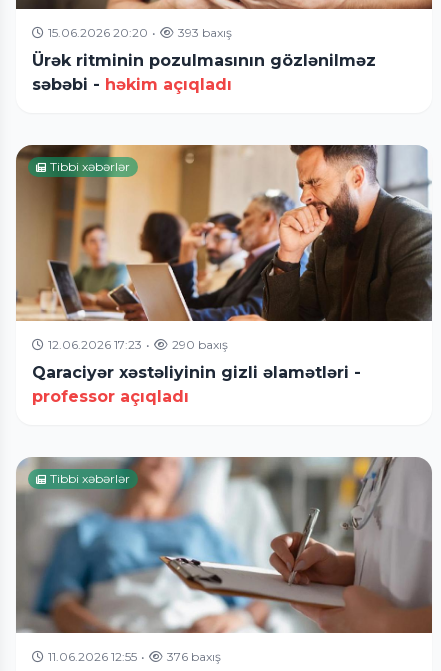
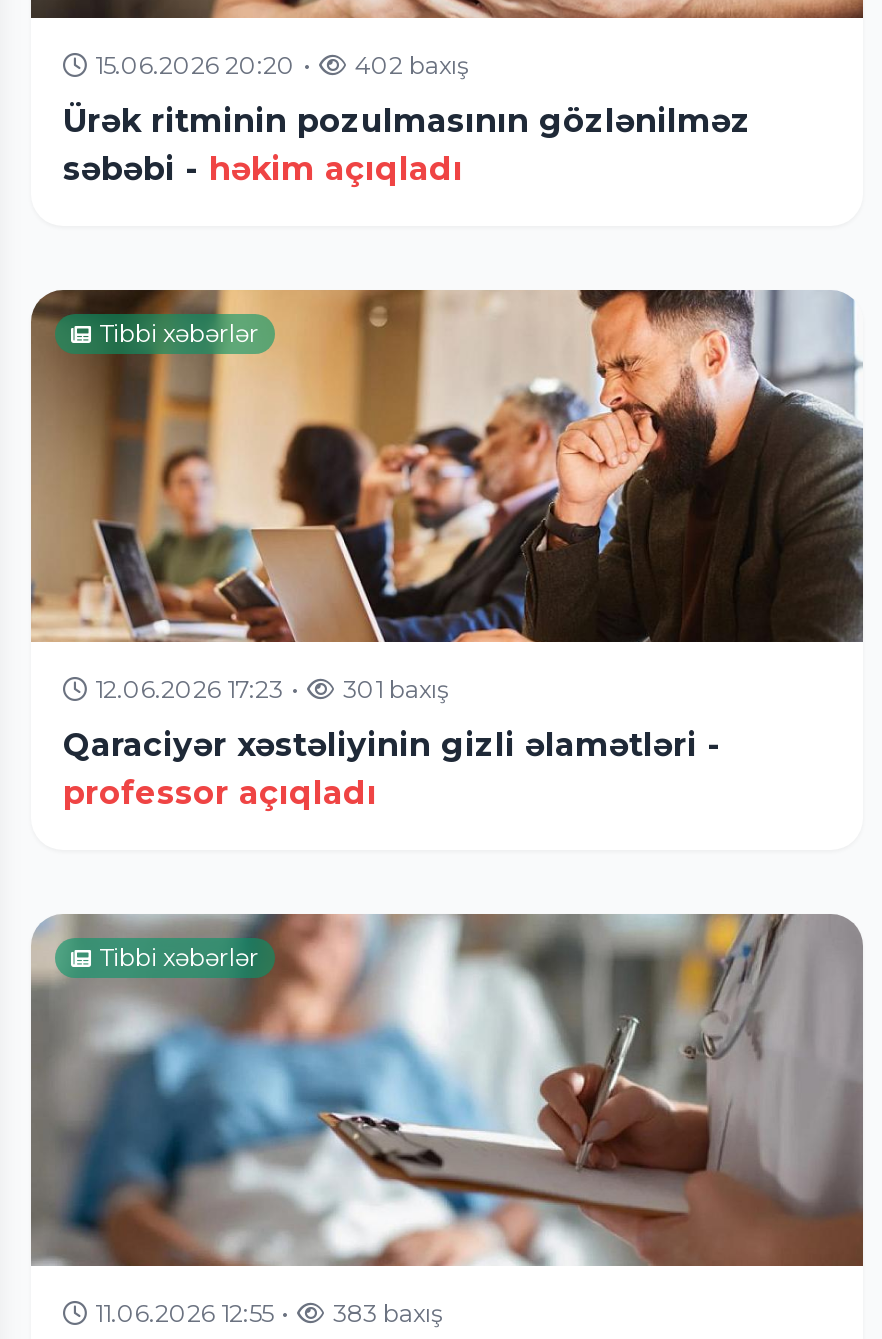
- 15.06.2026 20:20 • 393 baxış
+ 15.06.2026 20:20 • 402 baxış

- 12.06.2026 17:23 • 290 baxış
+ 12.06.2026 17:23 • 301 baxış

- 11.06.2026 12:55 • 376 baxış
+ 11.06.2026 12:55 • 383 baxış
